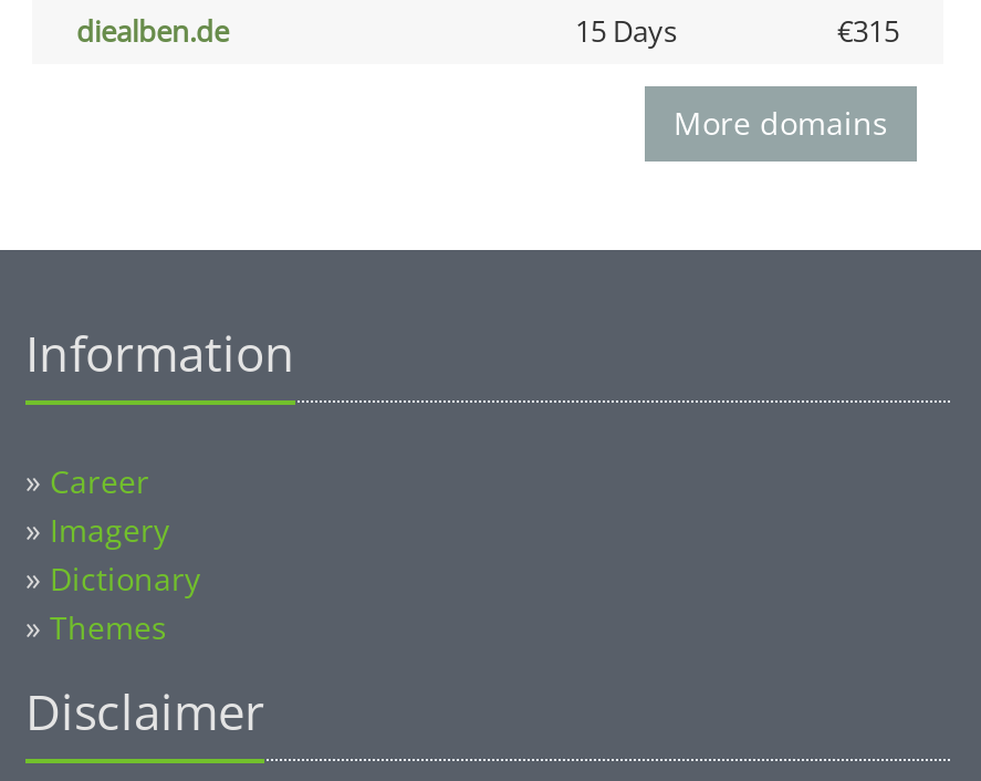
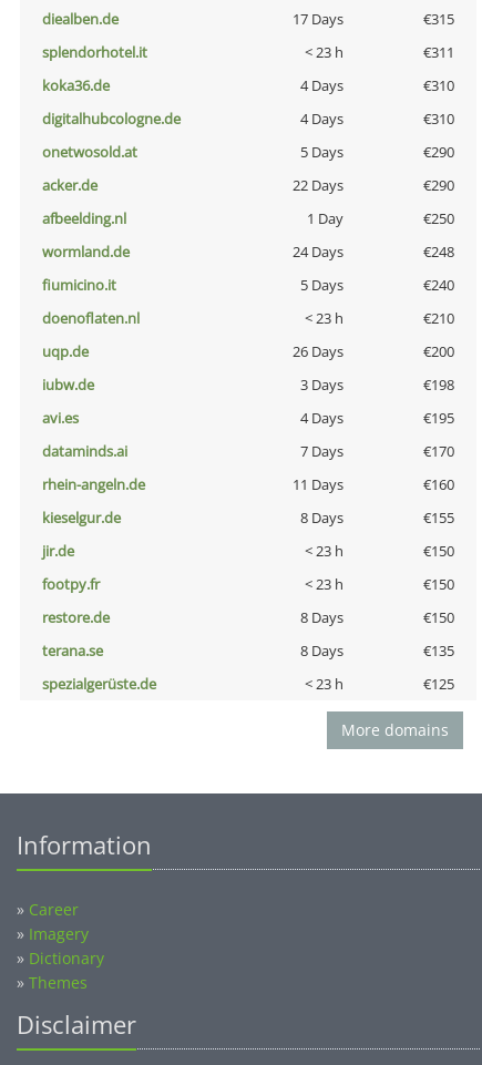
- 15 Days
+ 17 Days

+ splendorhotel.it
+ < 23 h
+ €311
+ koka36.de
+ 4 Days
+ €310
+ digitalhubcologne.de
+ 4 Days
+ €310
+ onetwosold.at
+ 5 Days
+ €290
+ acker.de
+ 22 Days
+ €290
+ afbeelding.nl
+ 1 Day
+ €250
+ wormland.de
+ 24 Days
+ €248
+ fiumicino.it
+ 5 Days
+ €240
+ doenoflaten.nl
+ < 23 h
+ €210
+ uqp.de
+ 26 Days
+ €200
+ iubw.de
+ 3 Days
+ €198
+ avi.es
+ 4 Days
+ €195
+ dataminds.ai
+ 7 Days
+ €170
+ rhein-angeln.de
+ 11 Days
+ €160
+ kieselgur.de
+ 8 Days
+ €155
+ jir.de
+ < 23 h
+ €150
+ footpy.fr
+ < 23 h
+ €150
+ restore.de
+ 8 Days
+ €150
+ terana.se
+ 8 Days
+ €135
+ spezialgerüste.de
+ < 23 h
+ €125
